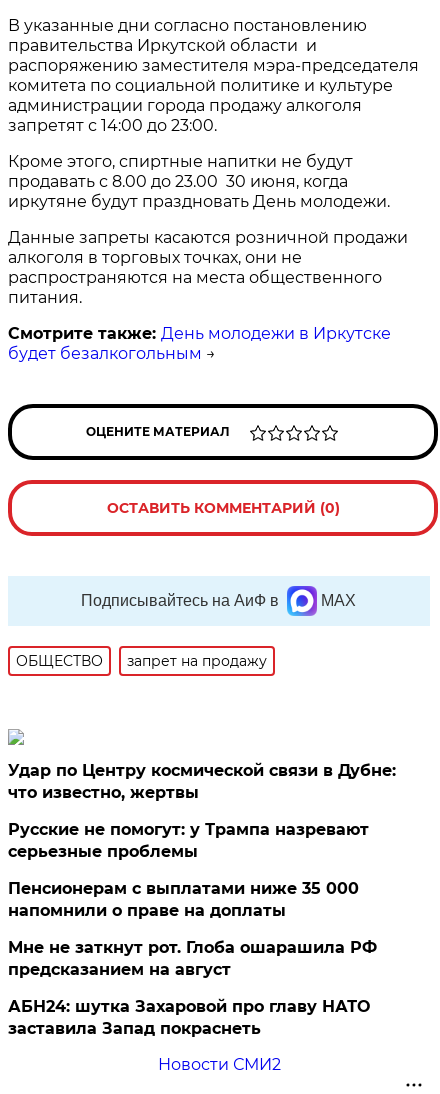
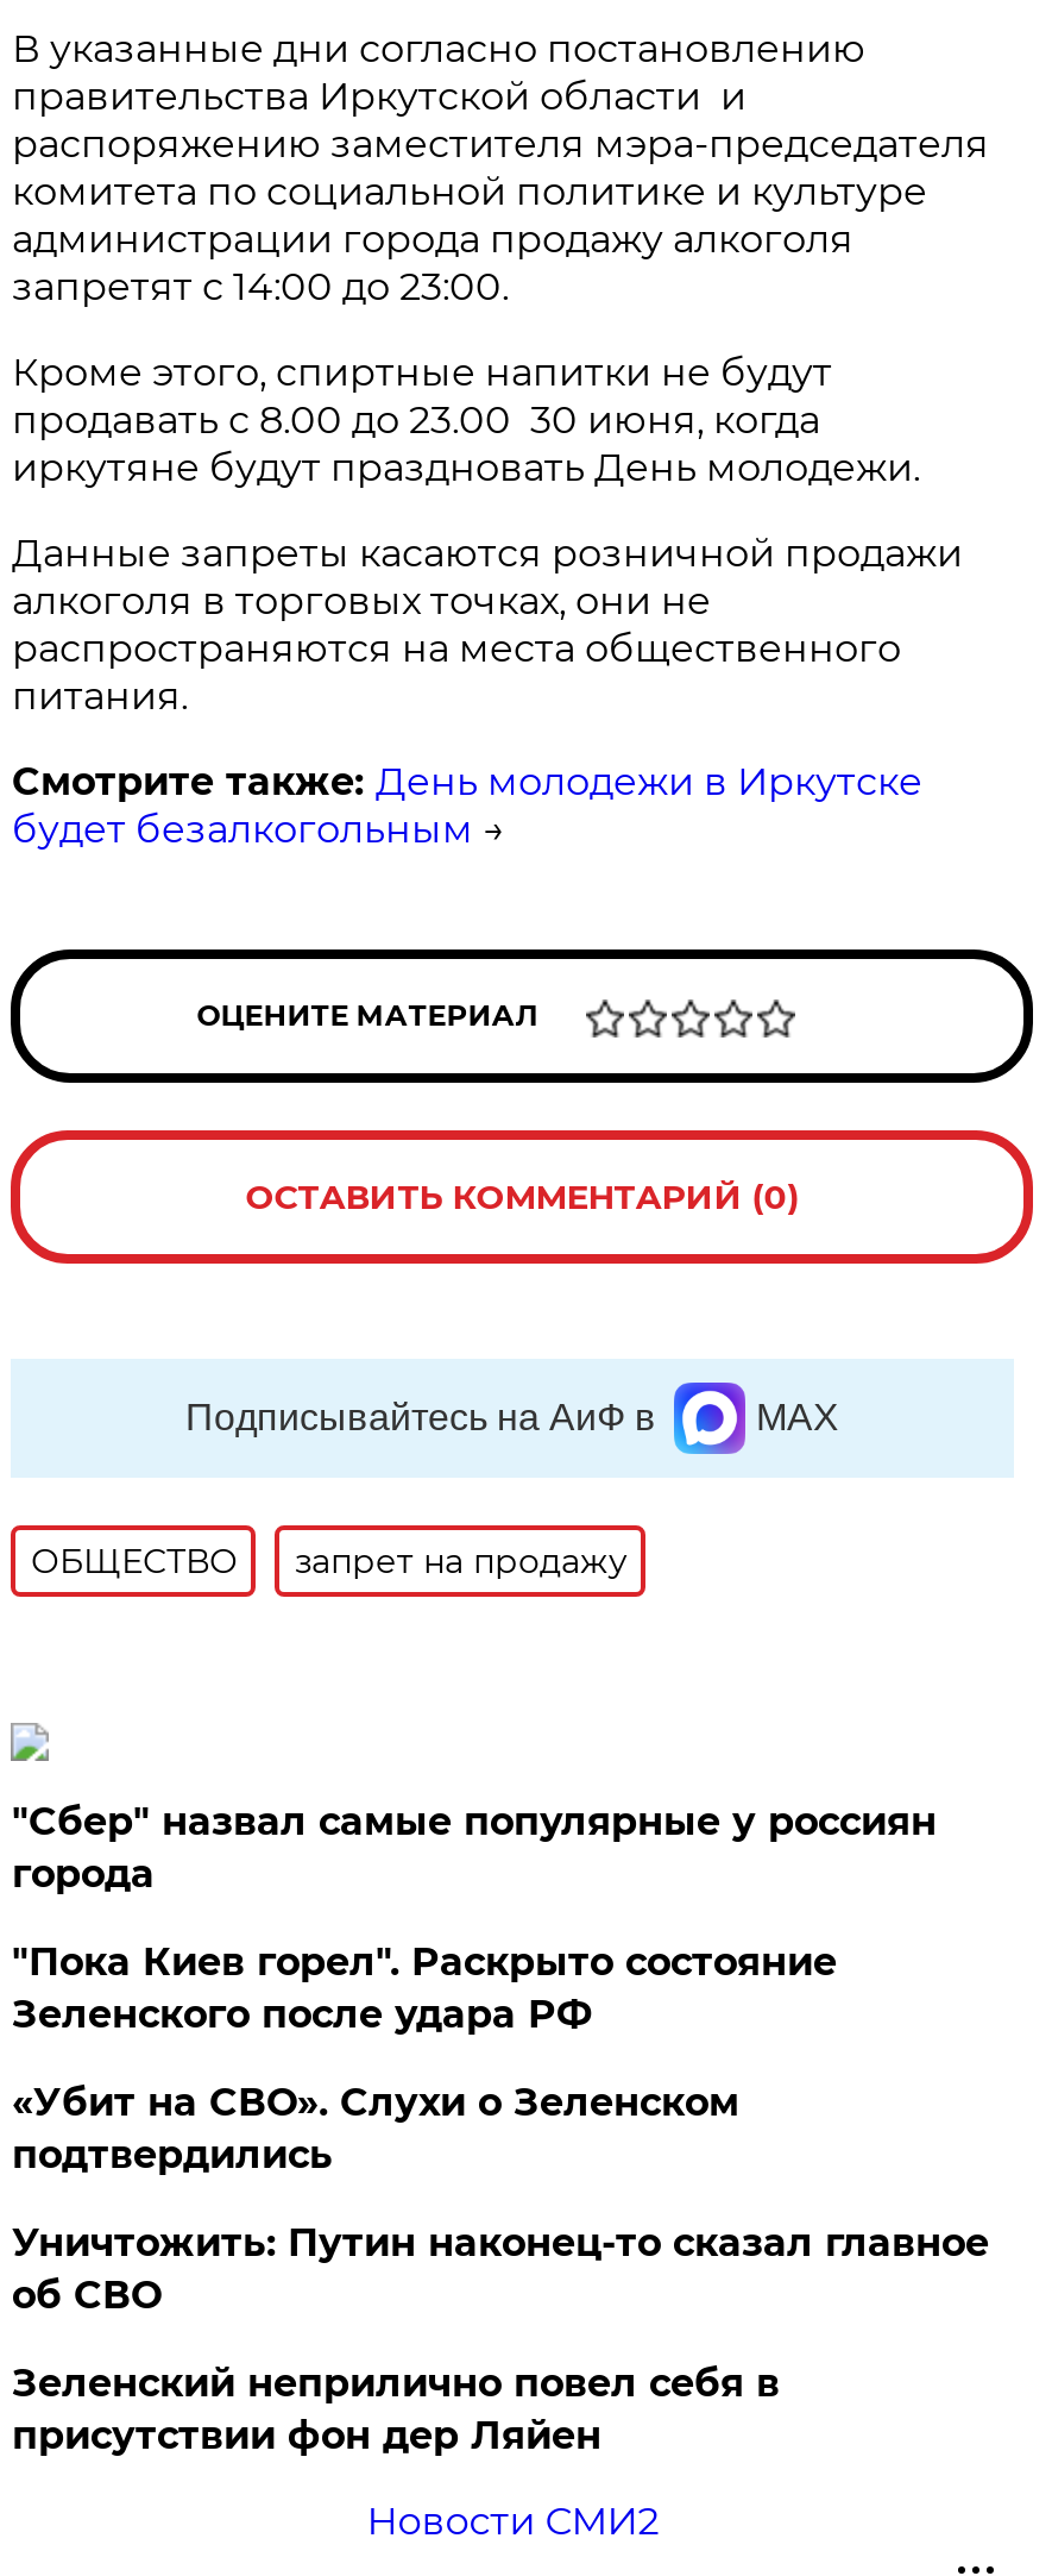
- Удар по Центру космической связи в Дубне:
- что известно, жертвы
+ "Сбер" назвал самые популярные у россиян
+ города

- Русские не помогут: у Трампа назревают
- серьезные проблемы
+ "Пока Киев горел". Раскрыто состояние
+ Зеленского после удара РФ

- Пенсионерам с выплатами ниже 35 000
- напомнили о праве на доплаты
+ «Убит на СВО». Слухи о Зеленском
+ подтвердились

- Мне не заткнут рот. Глоба ошарашила РФ
- предсказанием на август
+ Уничтожить: Путин наконец-то сказал главное
+ об СВО

- АБН24: шутка Захаровой про главу НАТО
- заставила Запад покраснеть
+ Зеленский неприлично повел cебя в
+ присутствии фон дер Ляйен
